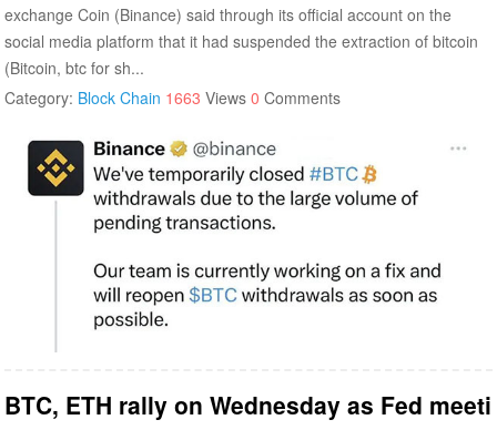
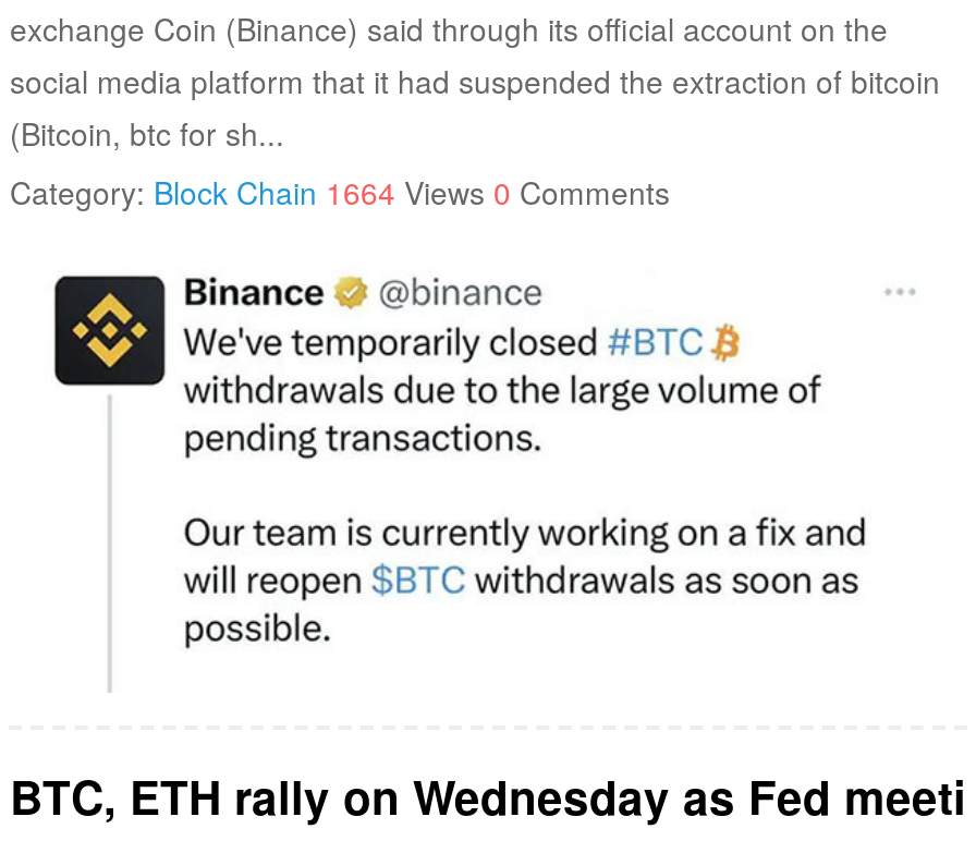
- Category: Block Chain 1663 Views 0 Comments
+ Category: Block Chain 1664 Views 0 Comments
